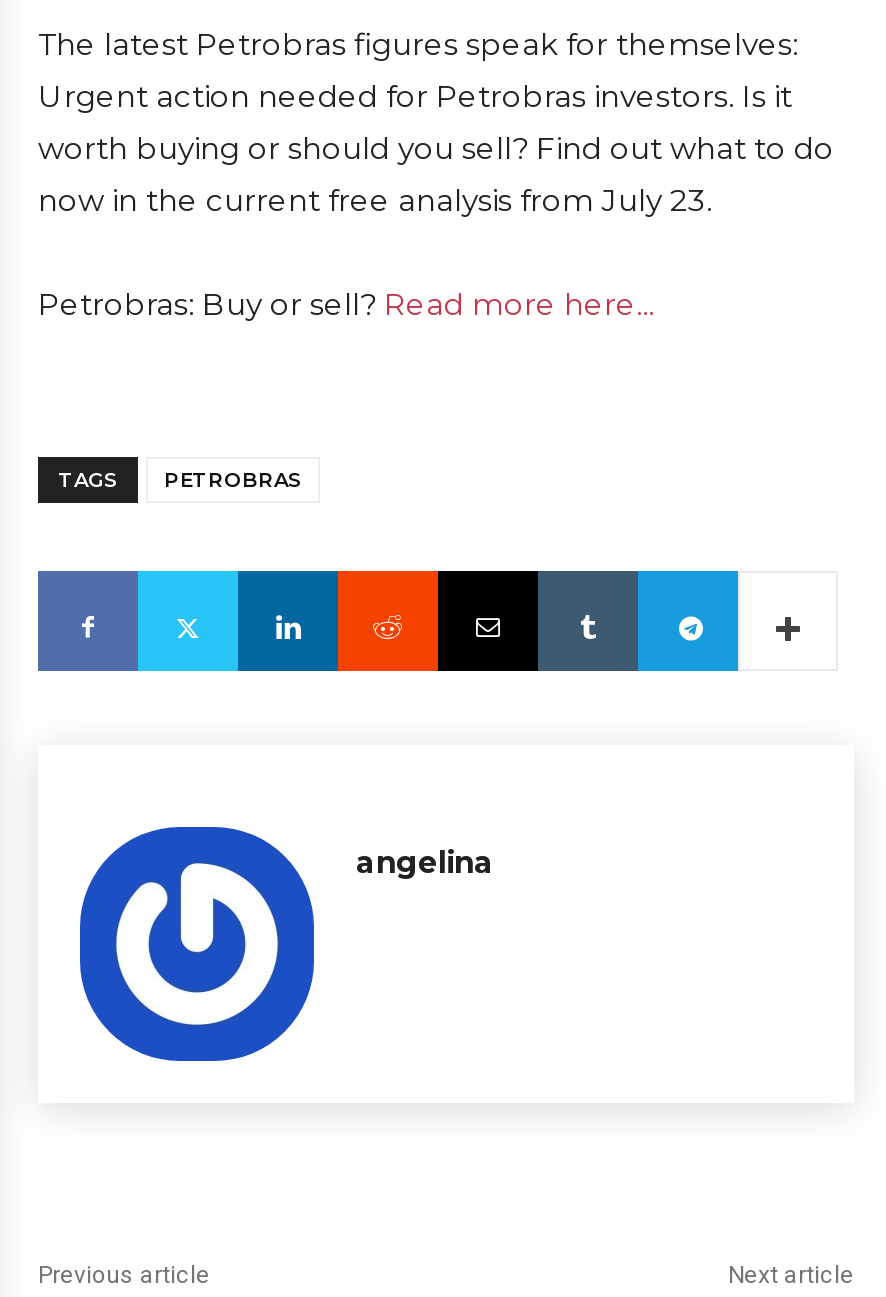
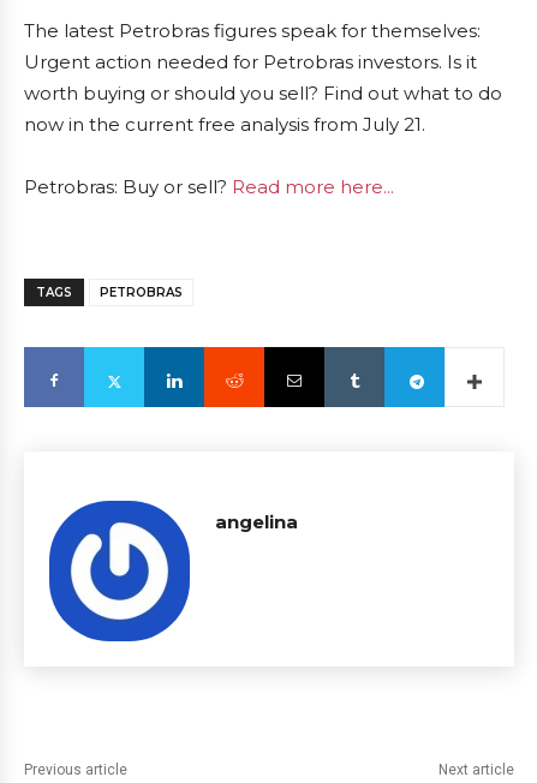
- now in the current free analysis from July 23.
+ now in the current free analysis from July 21.
